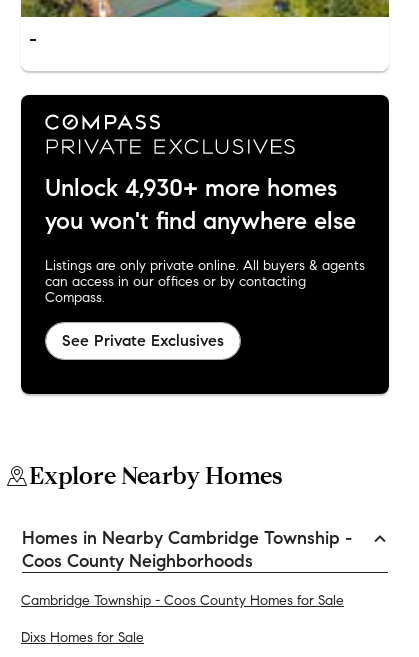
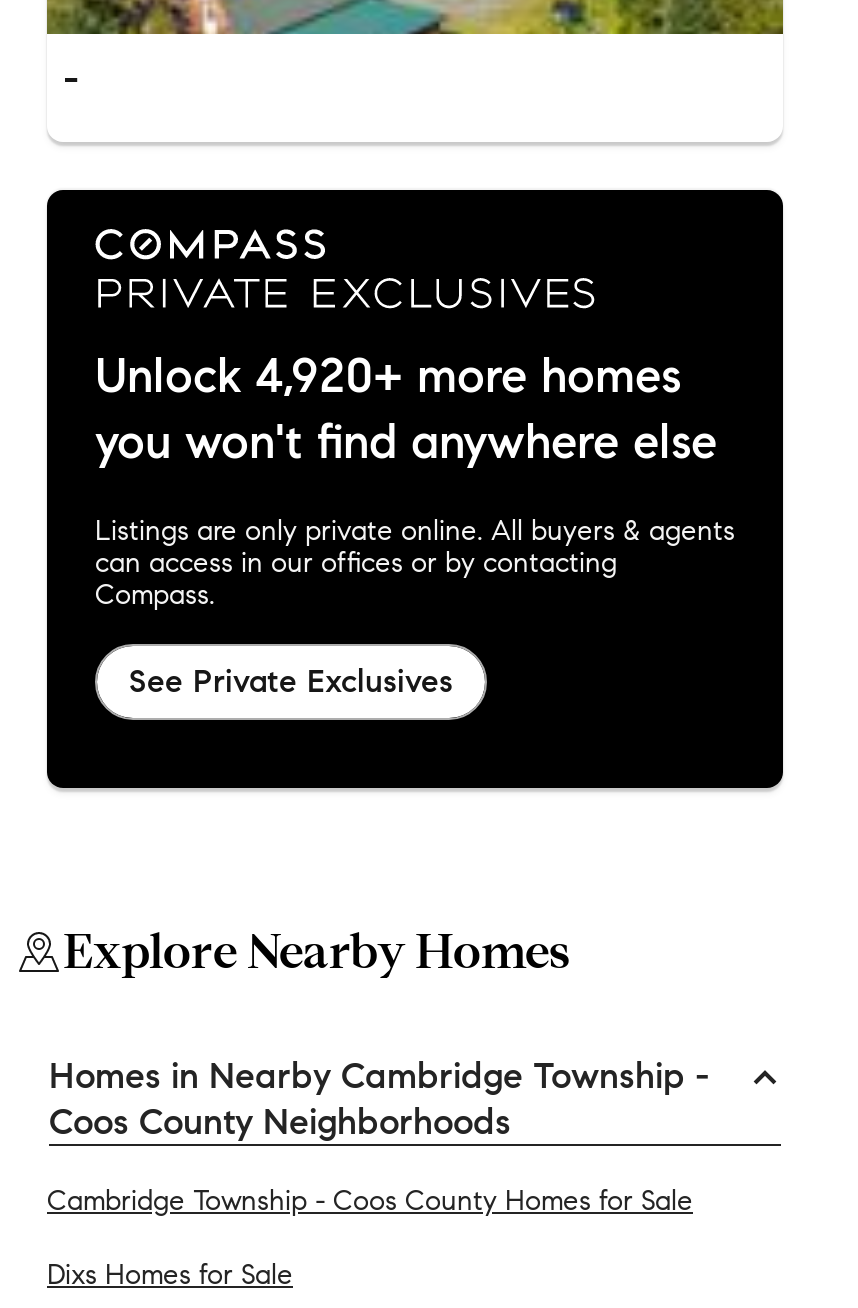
- Unlock 4,930+ more homes
+ Unlock 4,920+ more homes
